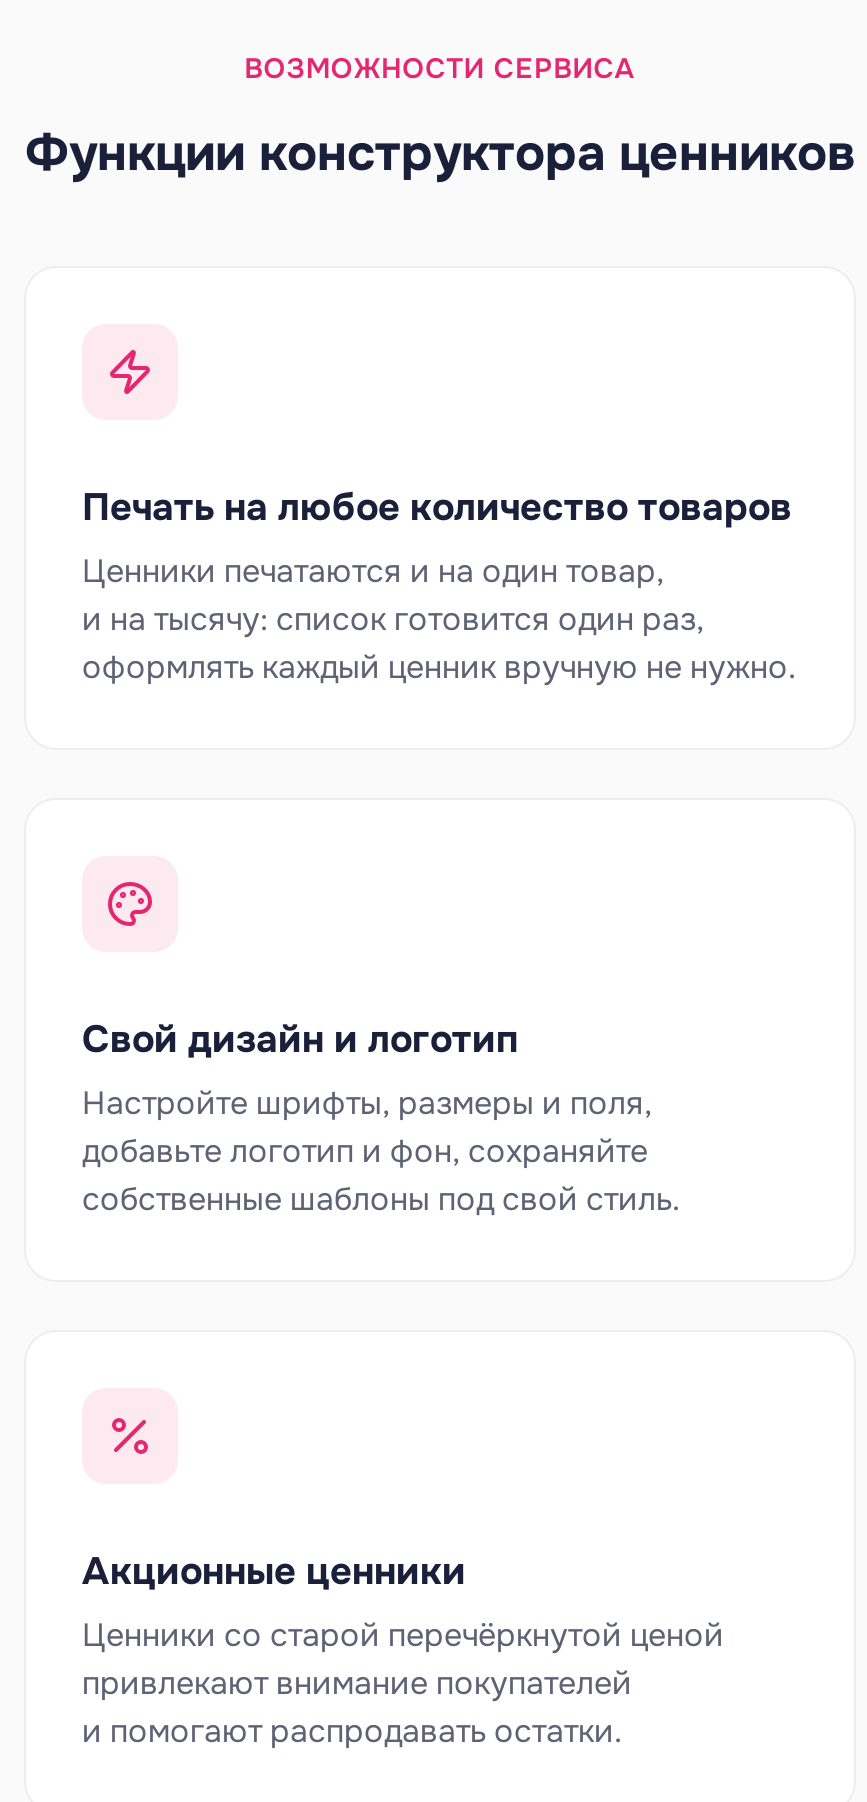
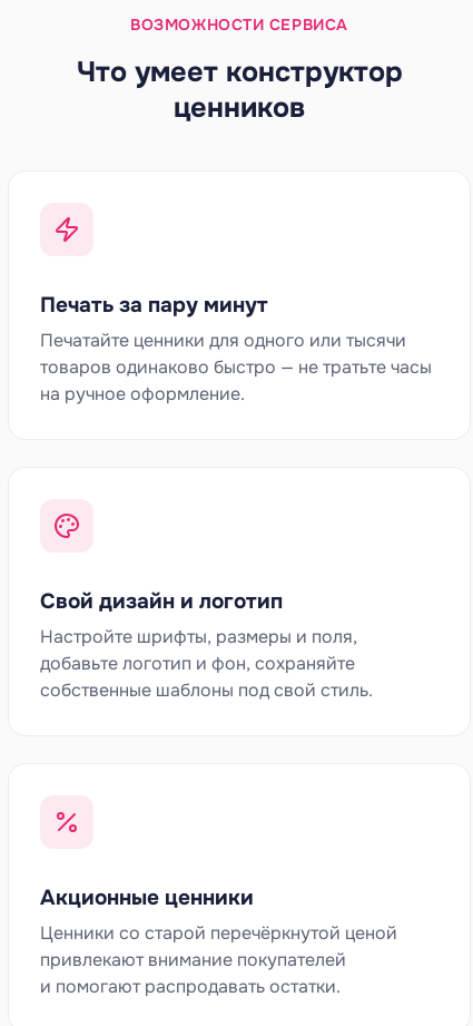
- Функции конструктора ценников
+ Что умеет конструктор
+ ценников

- Печать на любое количество товаров
- Ценники печатаются и на один товар,
- и на тысячу: список готовится один раз,
- оформлять каждый ценник вручную не нужно.
+ Печать за пару минут
+ Печатайте ценники для одного или тысячи
+ товаров одинаково быстро — не тратьте часы
+ на ручное оформление.
